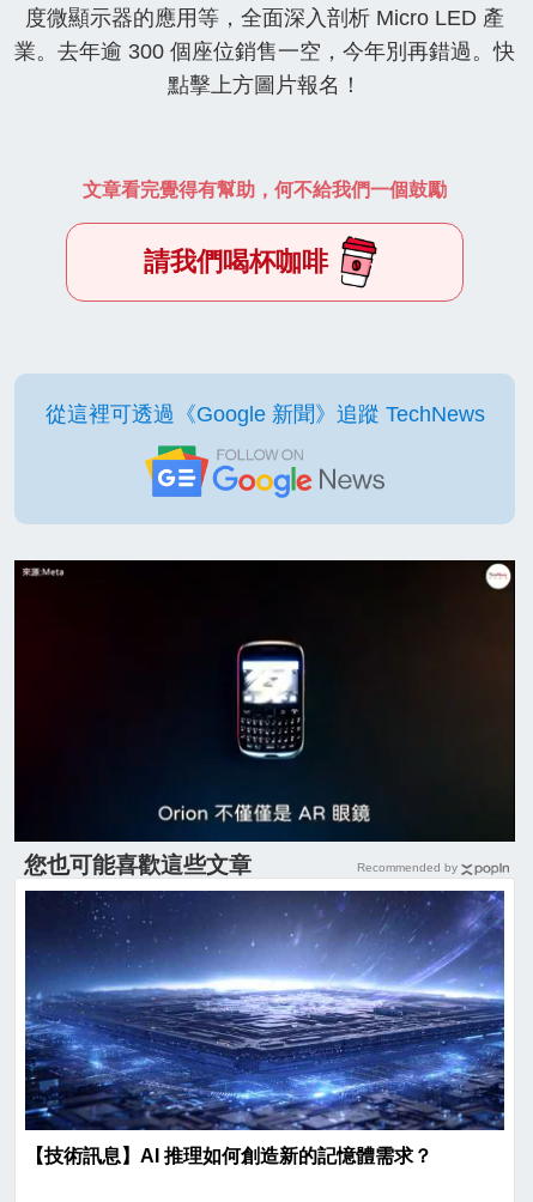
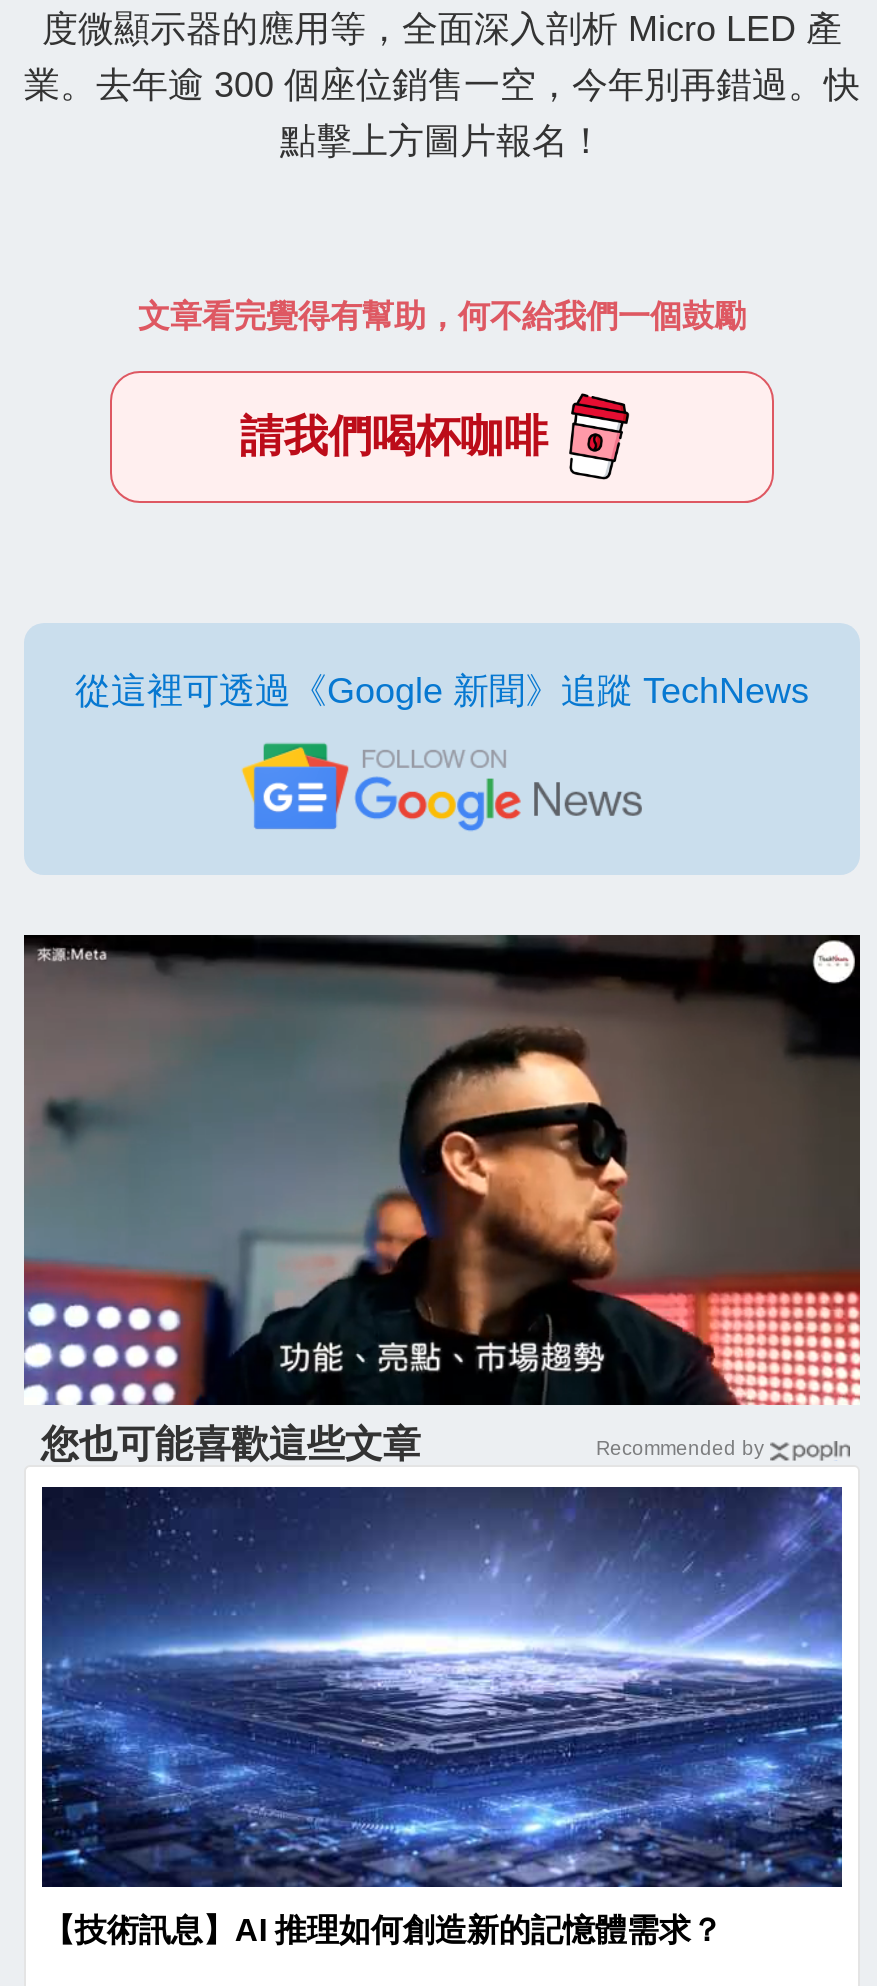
- [image]
+ [image]
